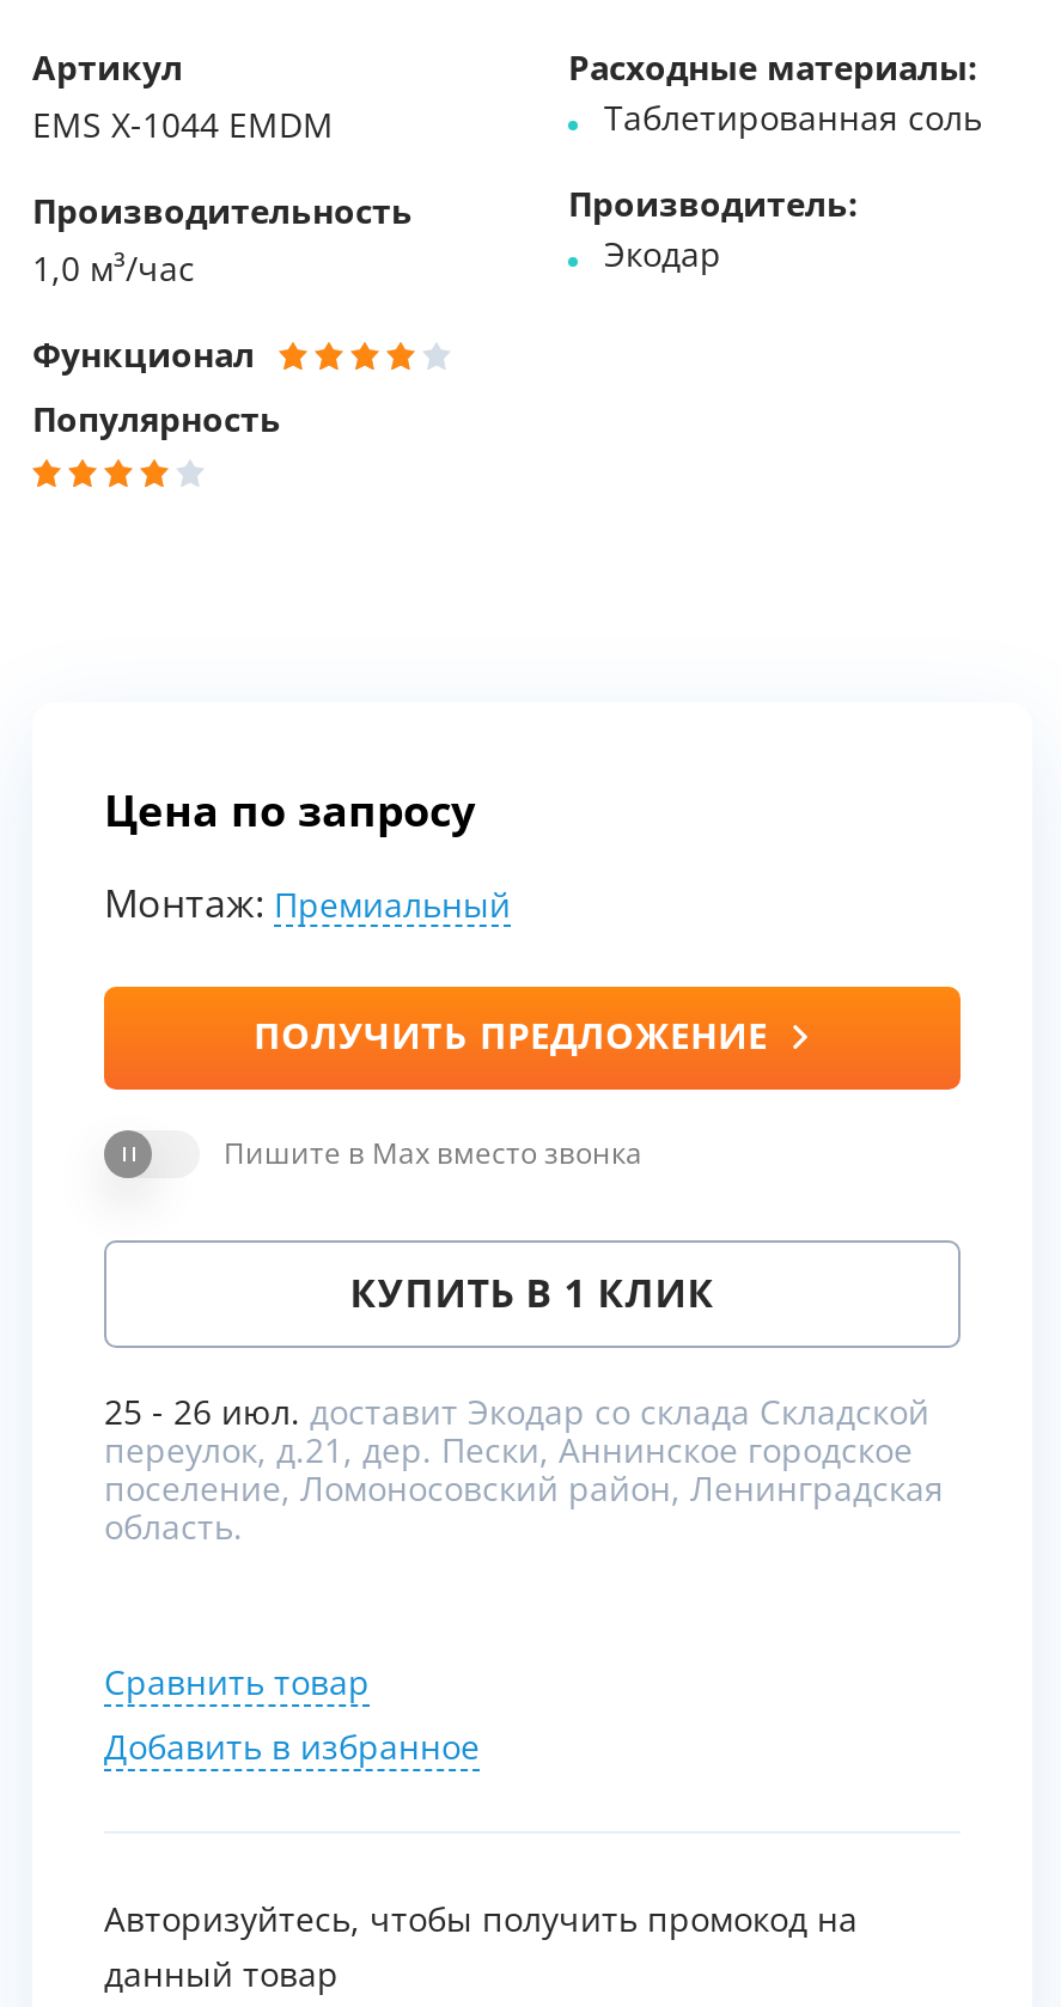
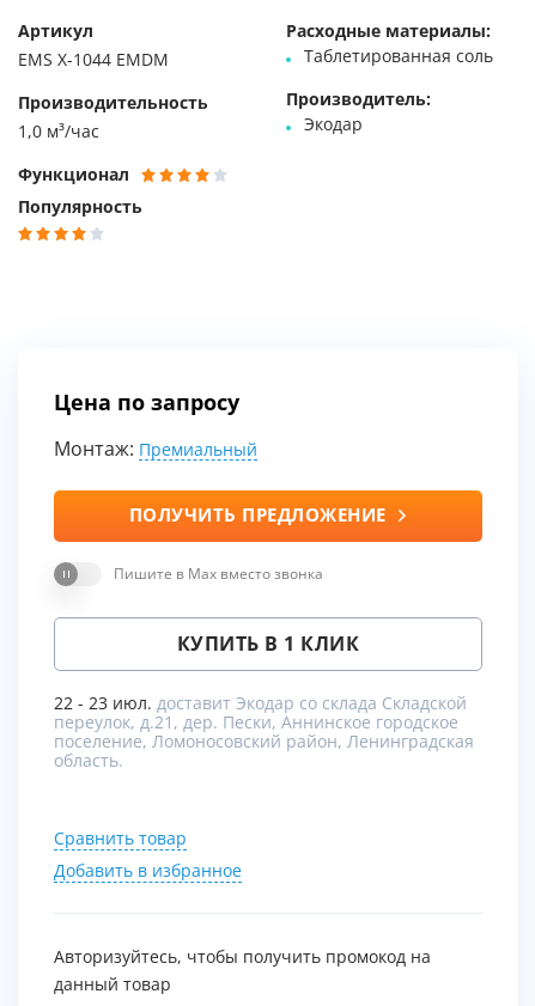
- 25 - 26 июл. доставит Экодар со склада Складской
+ 22 - 23 июл. доставит Экодар со склада Складской
